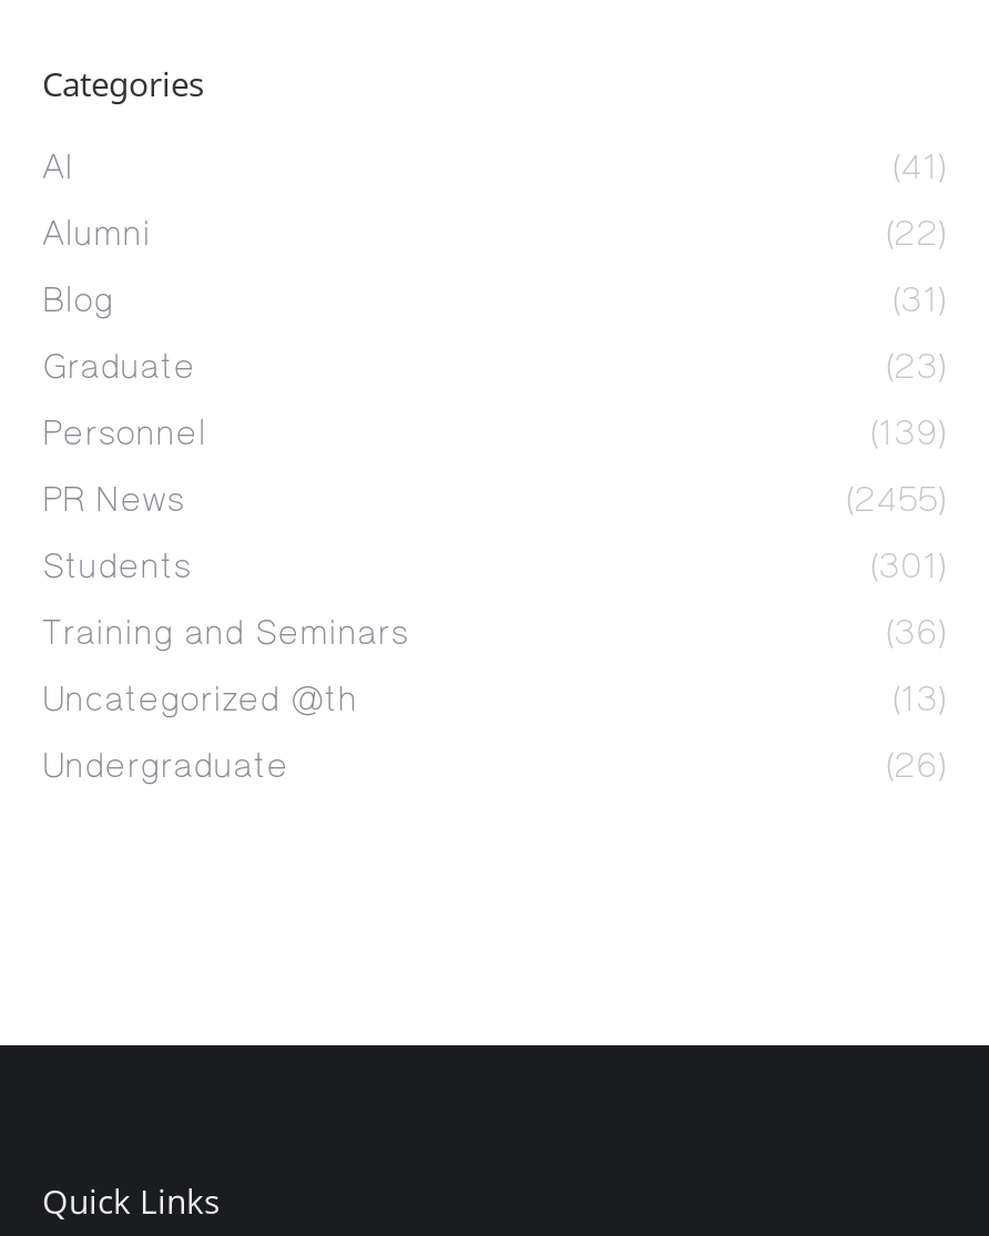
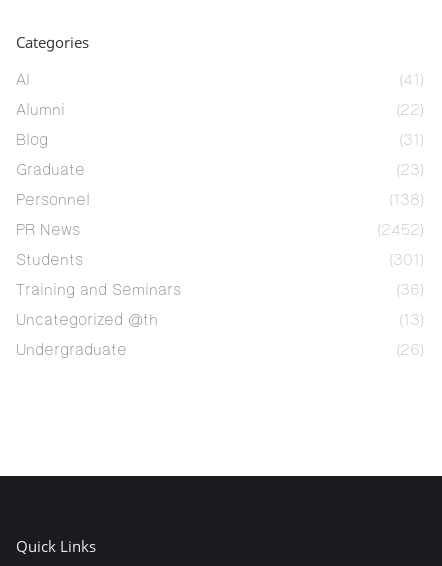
- (139)
+ (138)

- (2455)
+ (2452)
